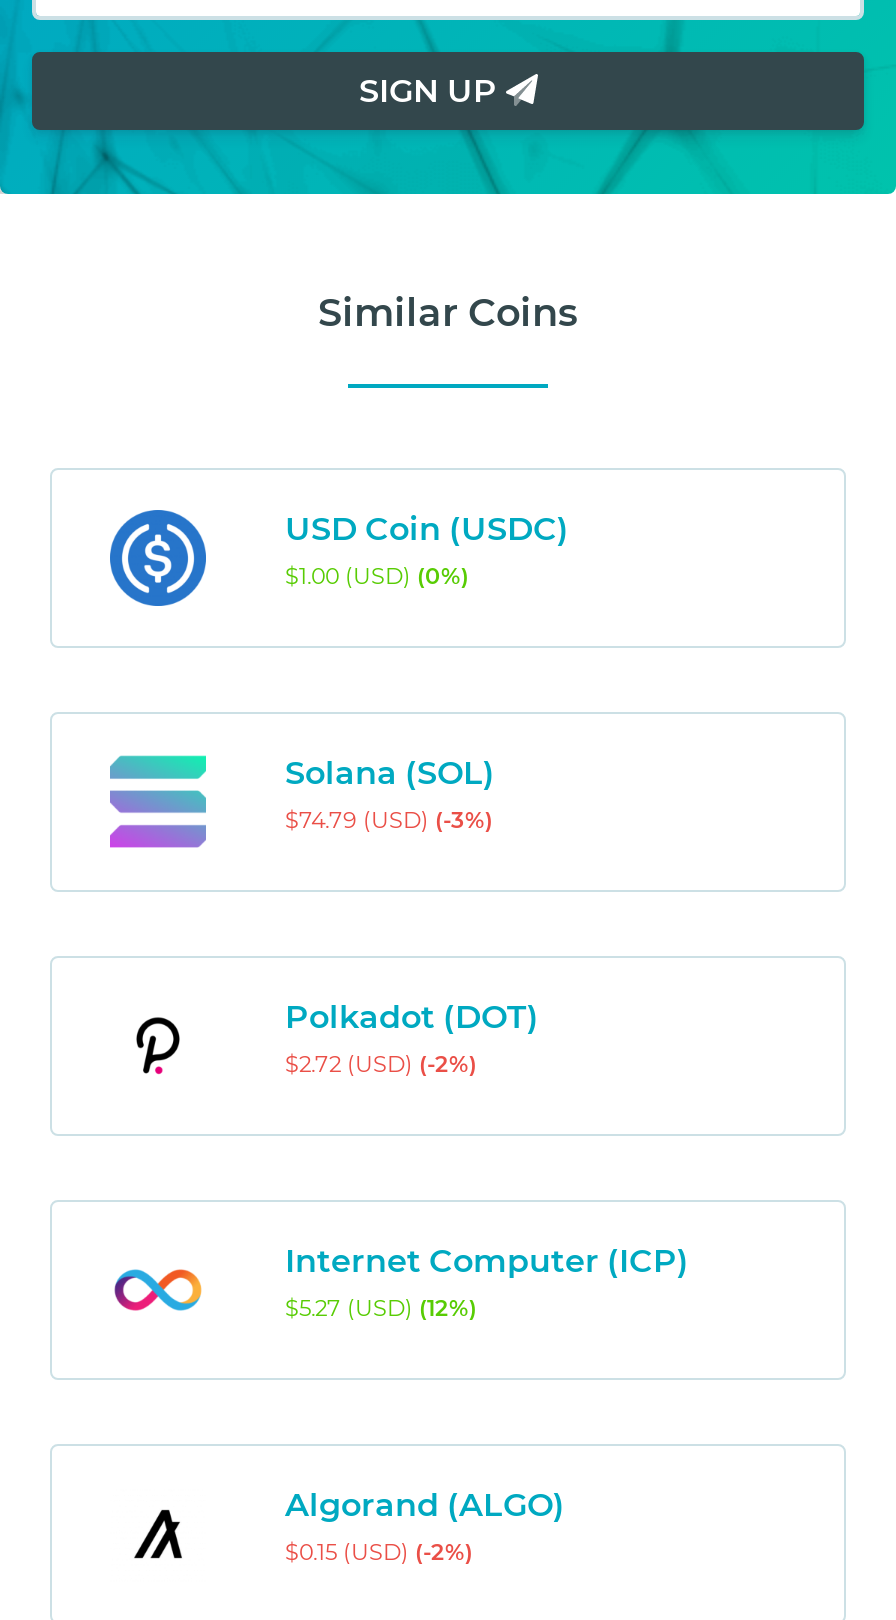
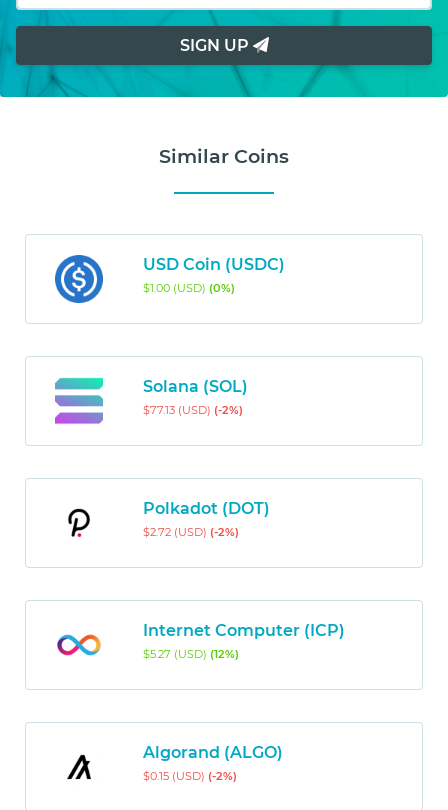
- $74.79 (USD) (-3%)
+ $77.13 (USD) (-2%)
